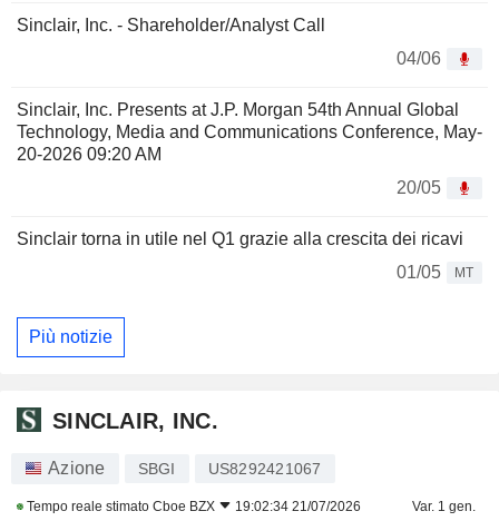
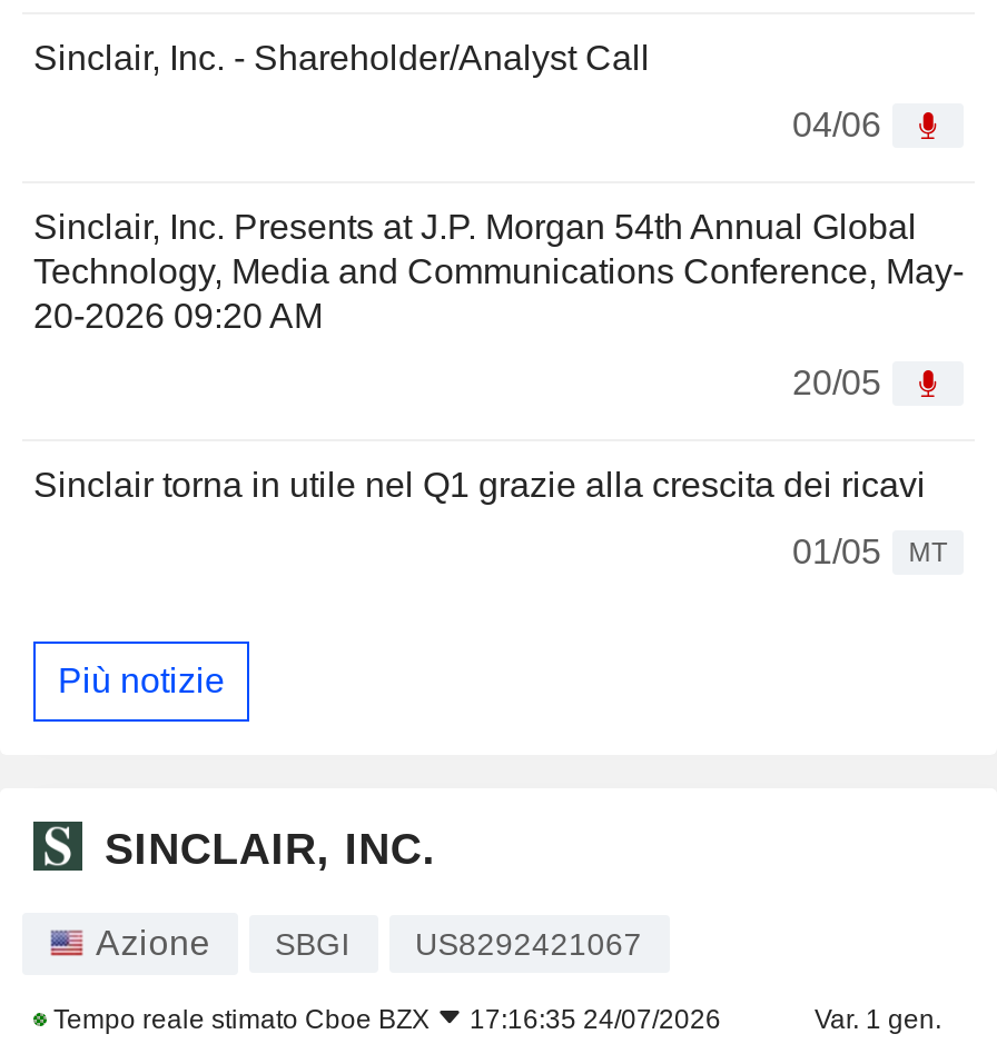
- Tempo reale stimato Cboe BZX 19:02:34 21/07/2026
+ Tempo reale stimato Cboe BZX 17:16:35 24/07/2026
